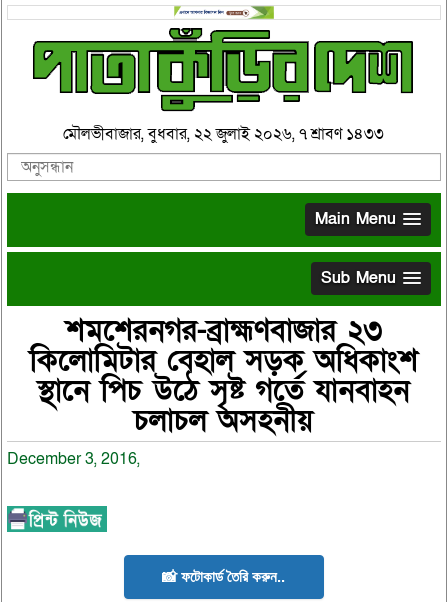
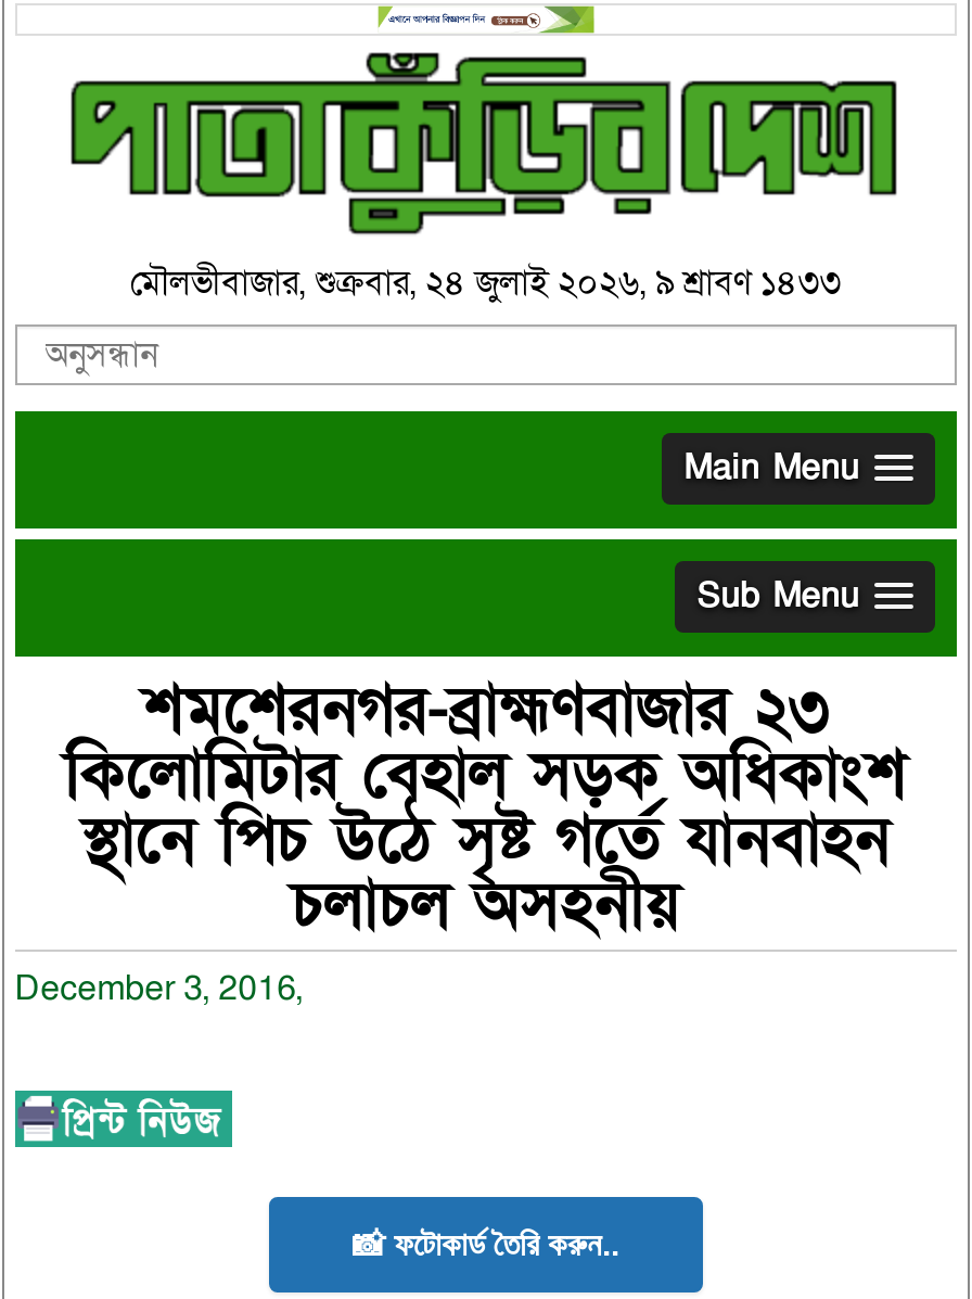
- মৌলভীবাজার, বুধবার, ২২ জুলাই ২০২৬, ৭ শ্রাবণ ১৪৩৩
+ মৌলভীবাজার, শুক্রবার, ২৪ জুলাই ২০২৬, ৯ শ্রাবণ ১৪৩৩
